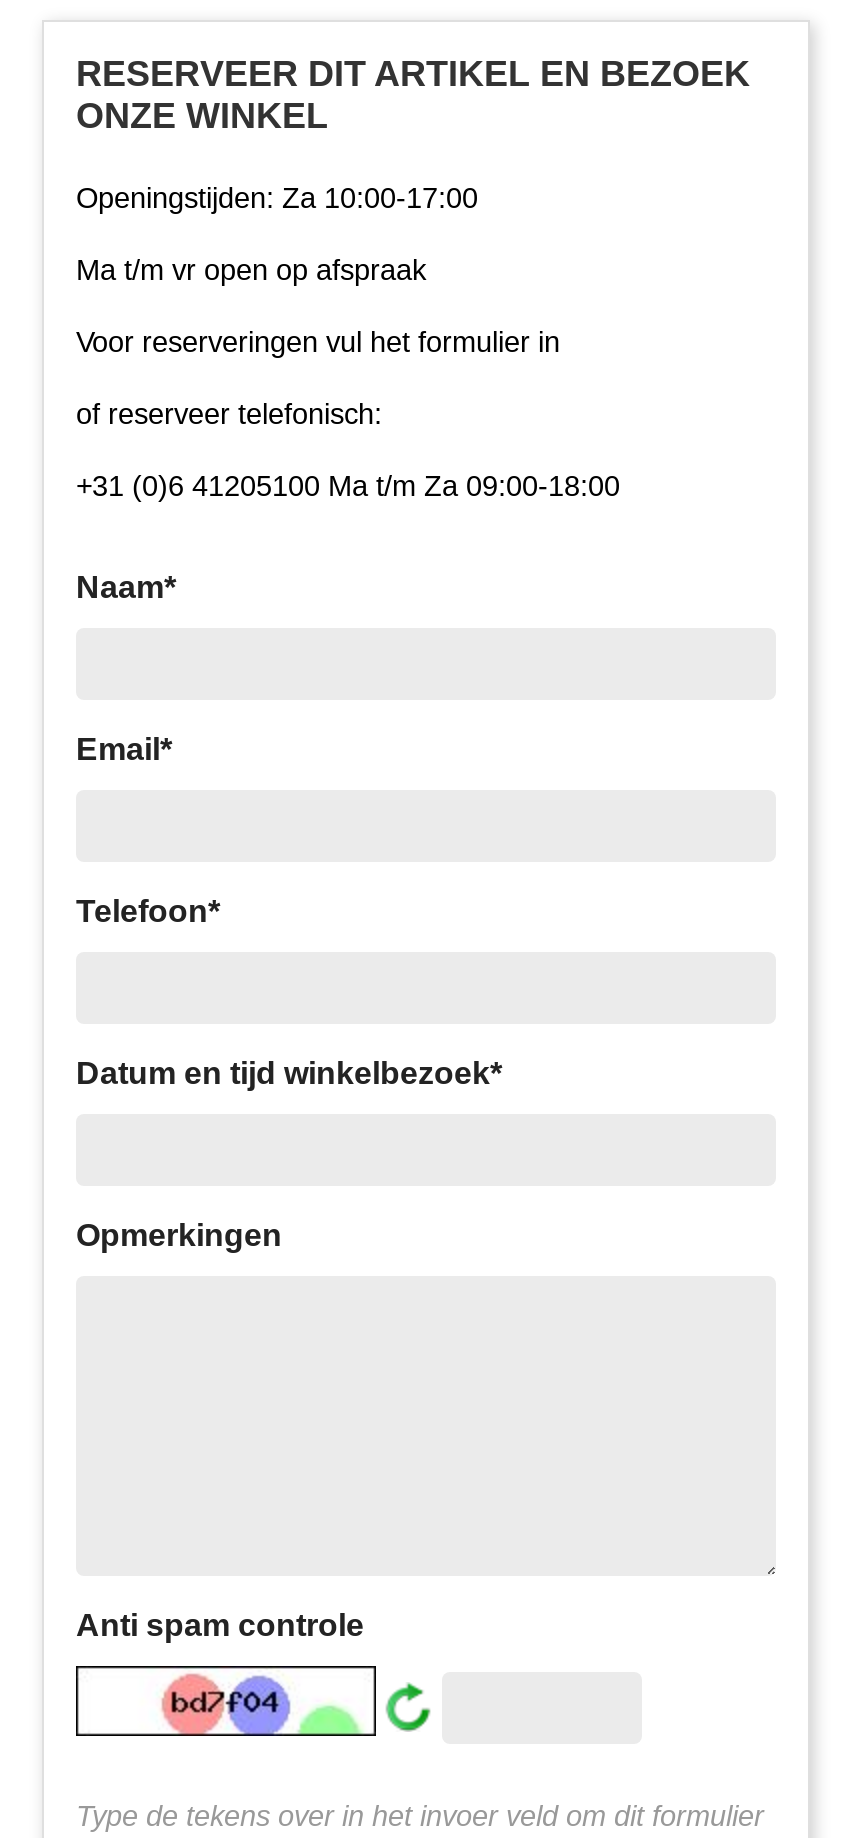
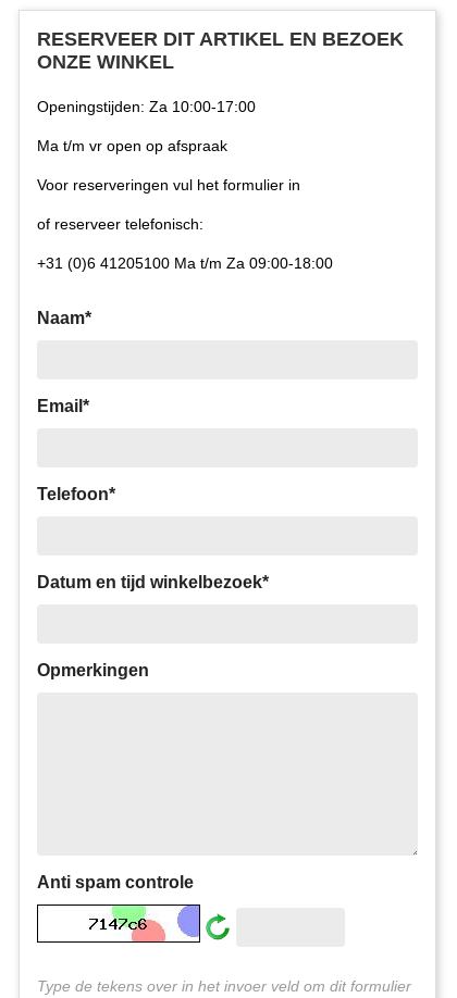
- [image]
+ [image]
